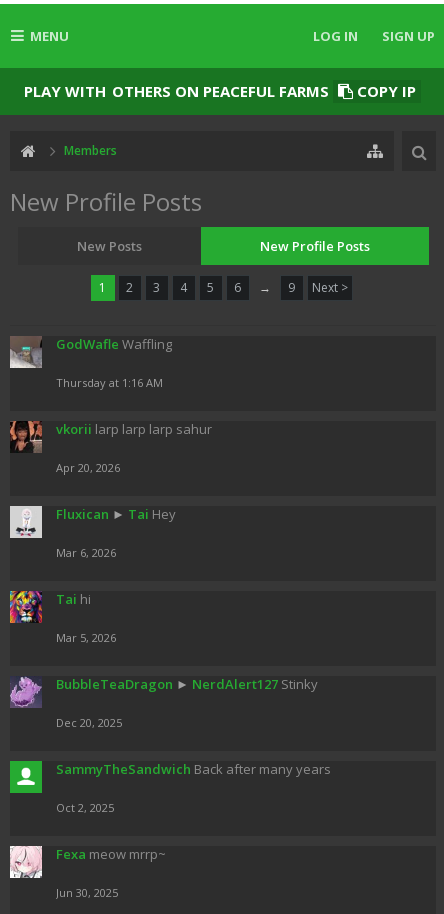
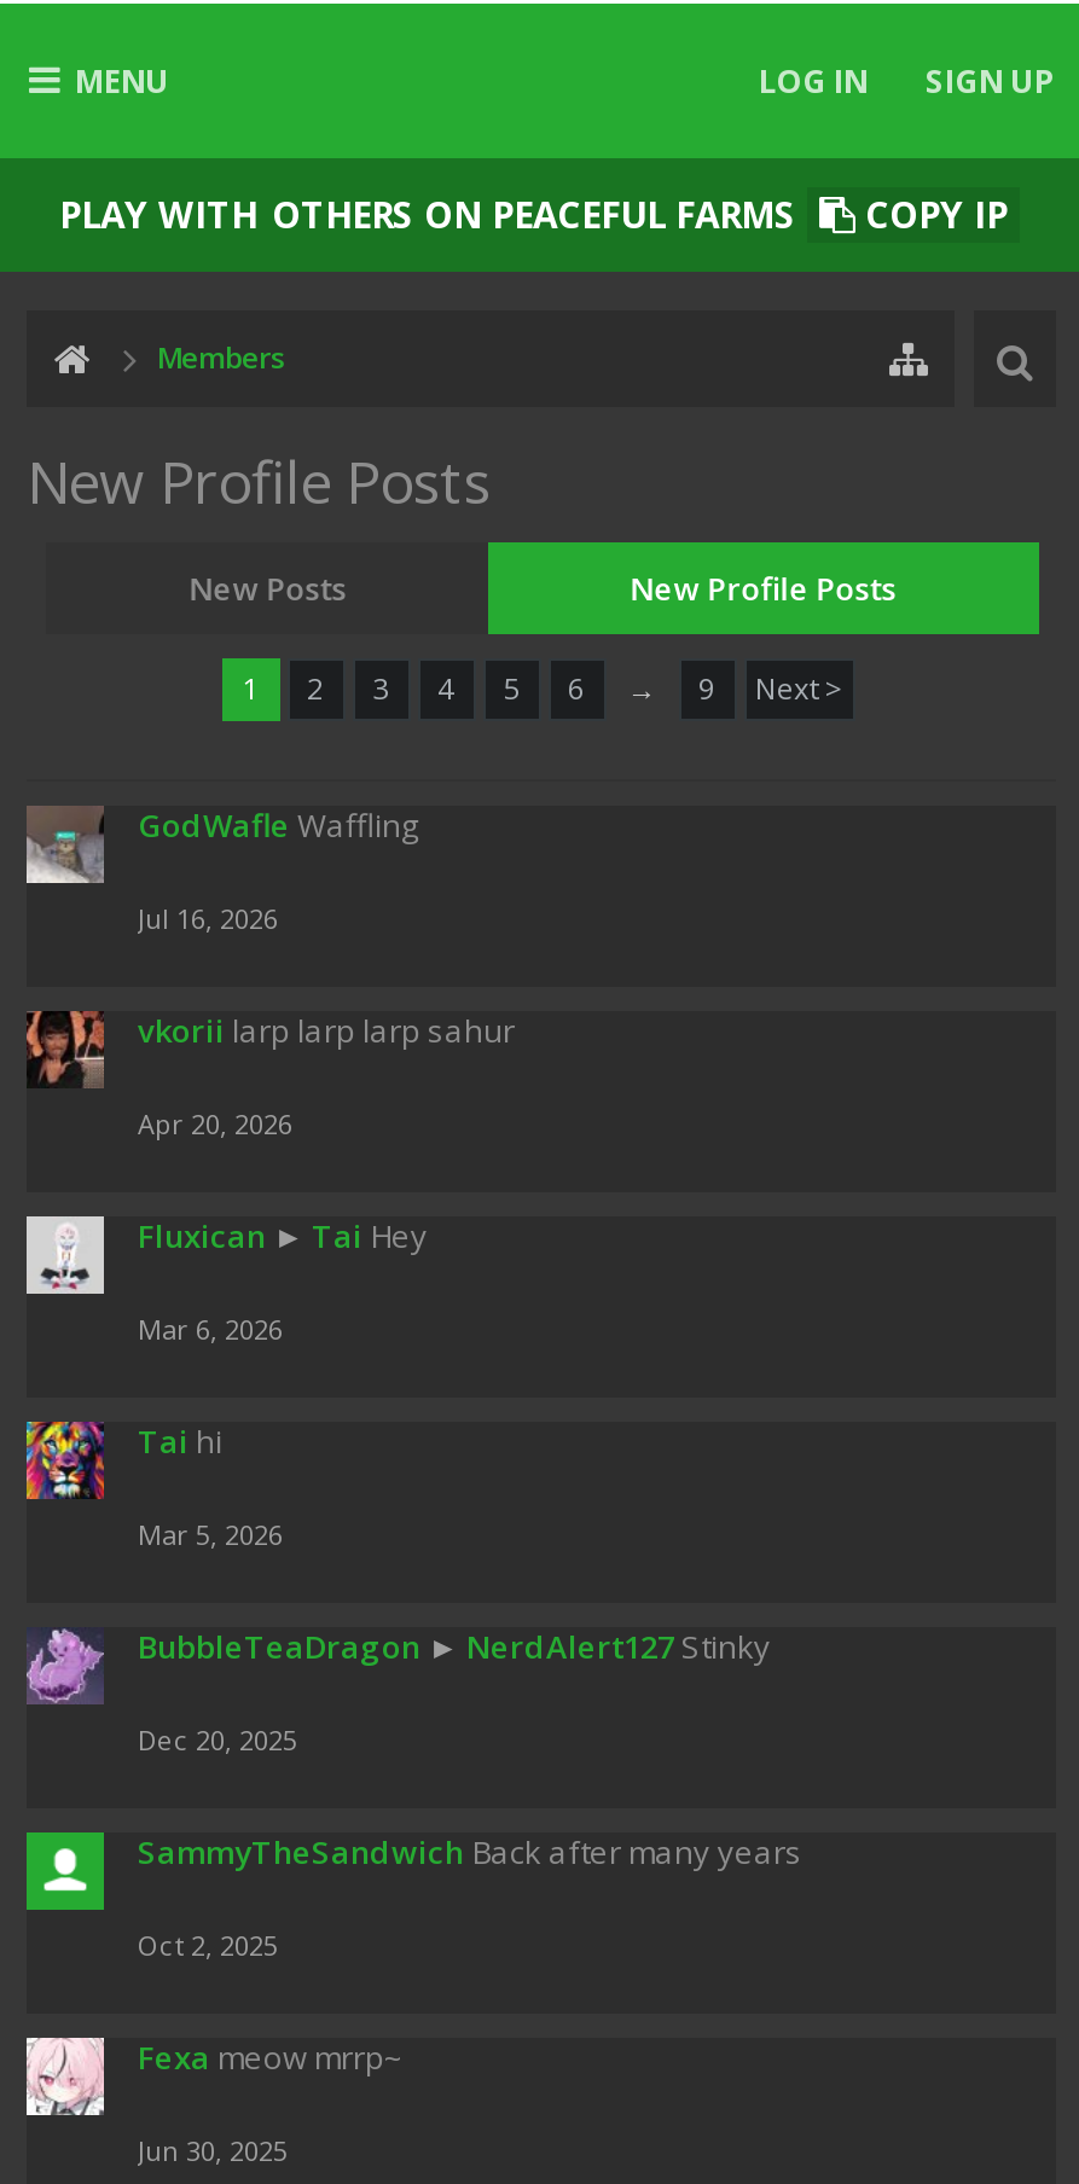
- Thursday at 1:16 AM
+ Jul 16, 2026
